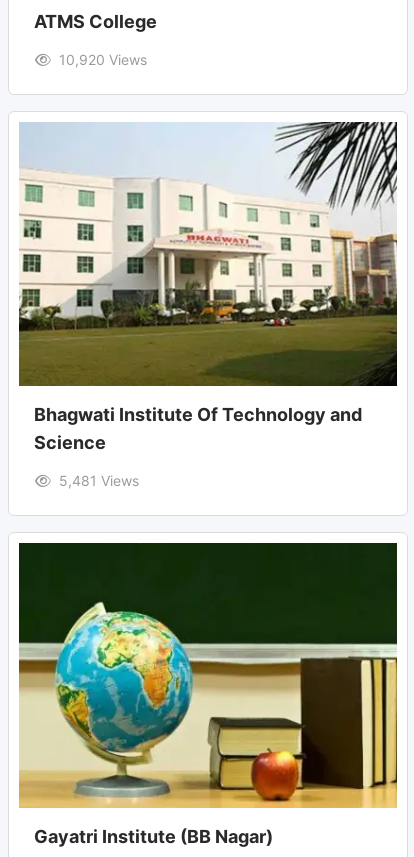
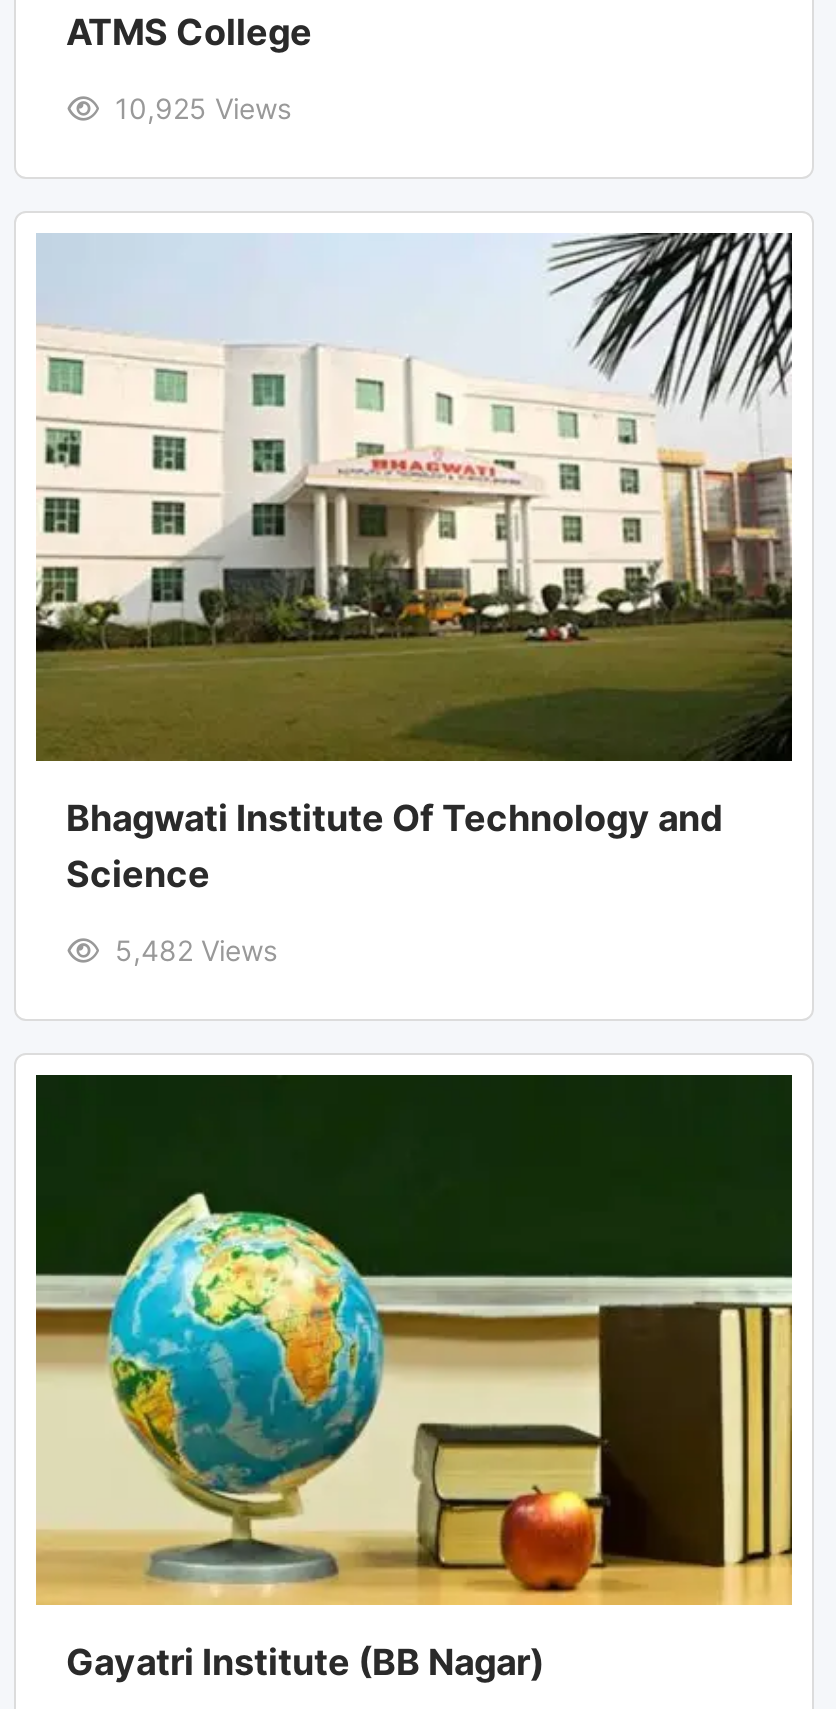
- 10,920 Views
+ 10,925 Views

- 5,481 Views
+ 5,482 Views
